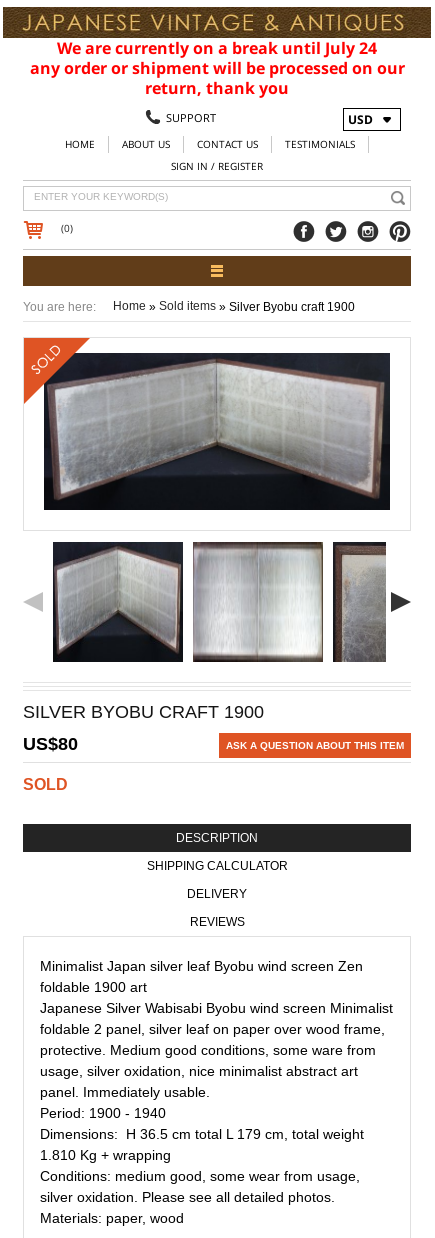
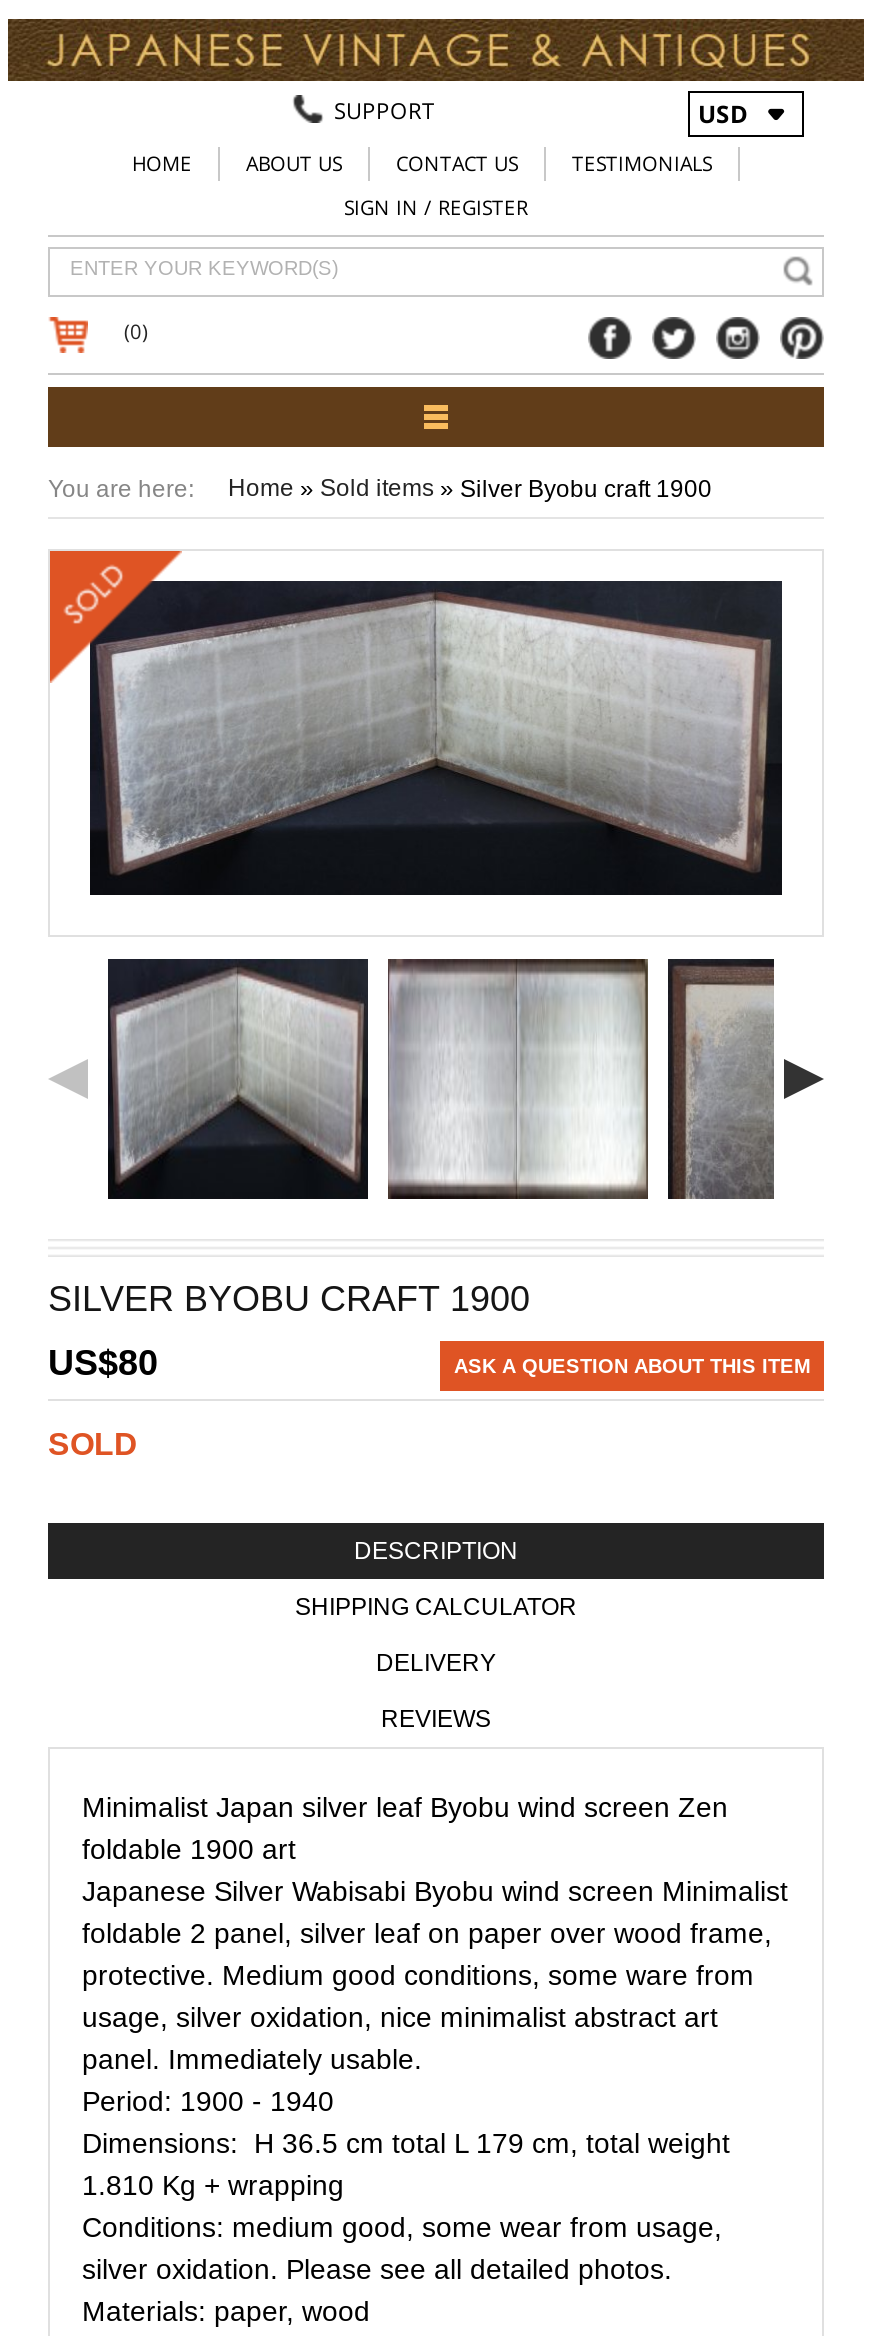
- We are currently on a break until July 24
- any order or shipment will be processed on our
- return, thank you
